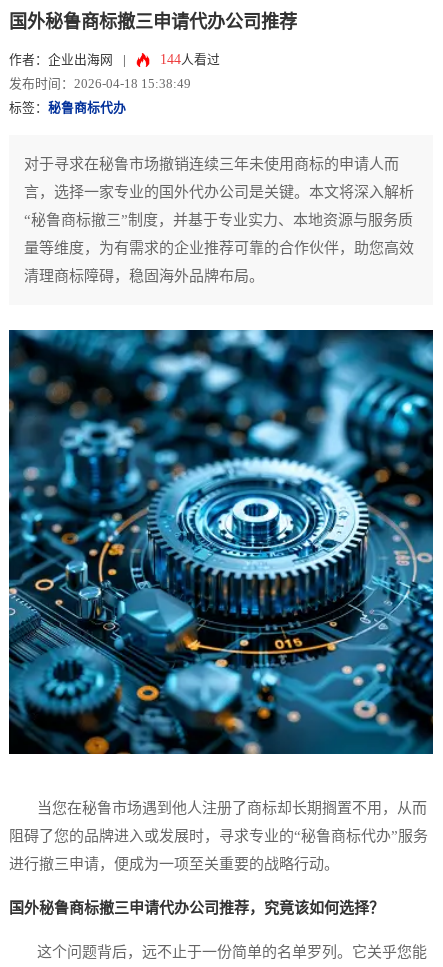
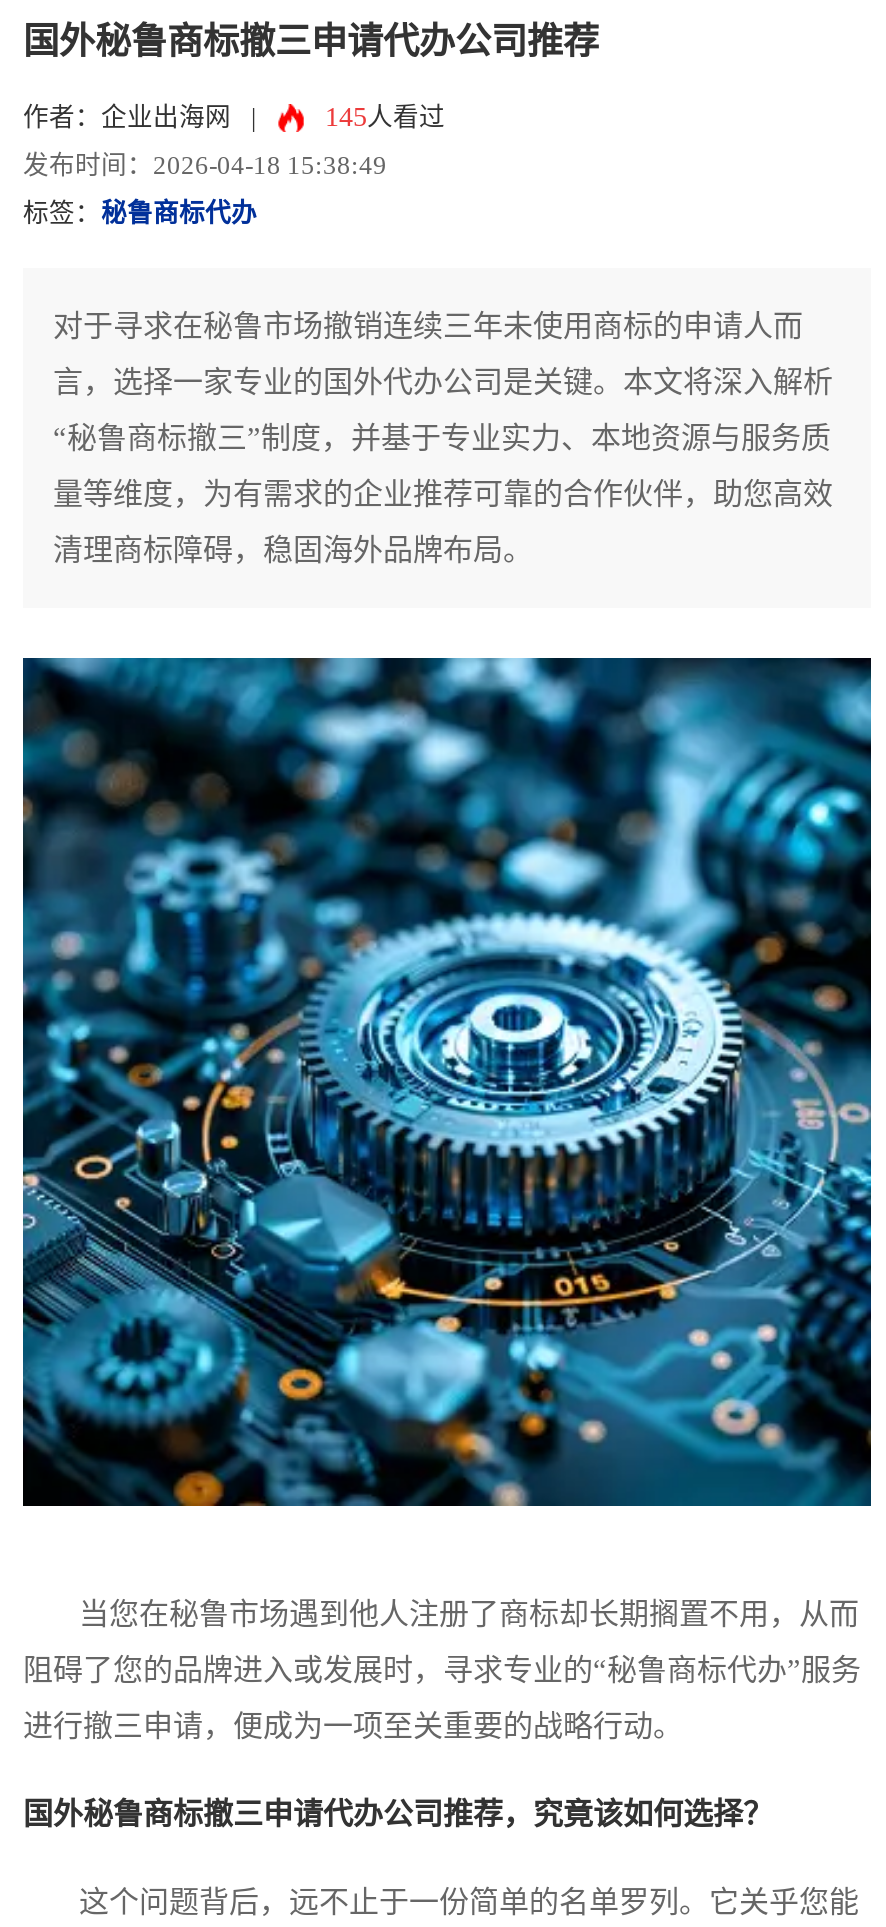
- 144人看过
+ 145人看过
